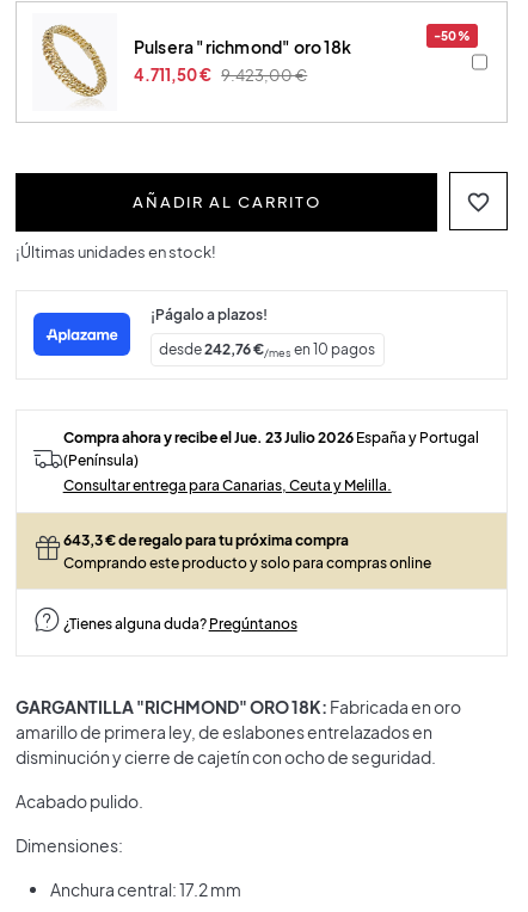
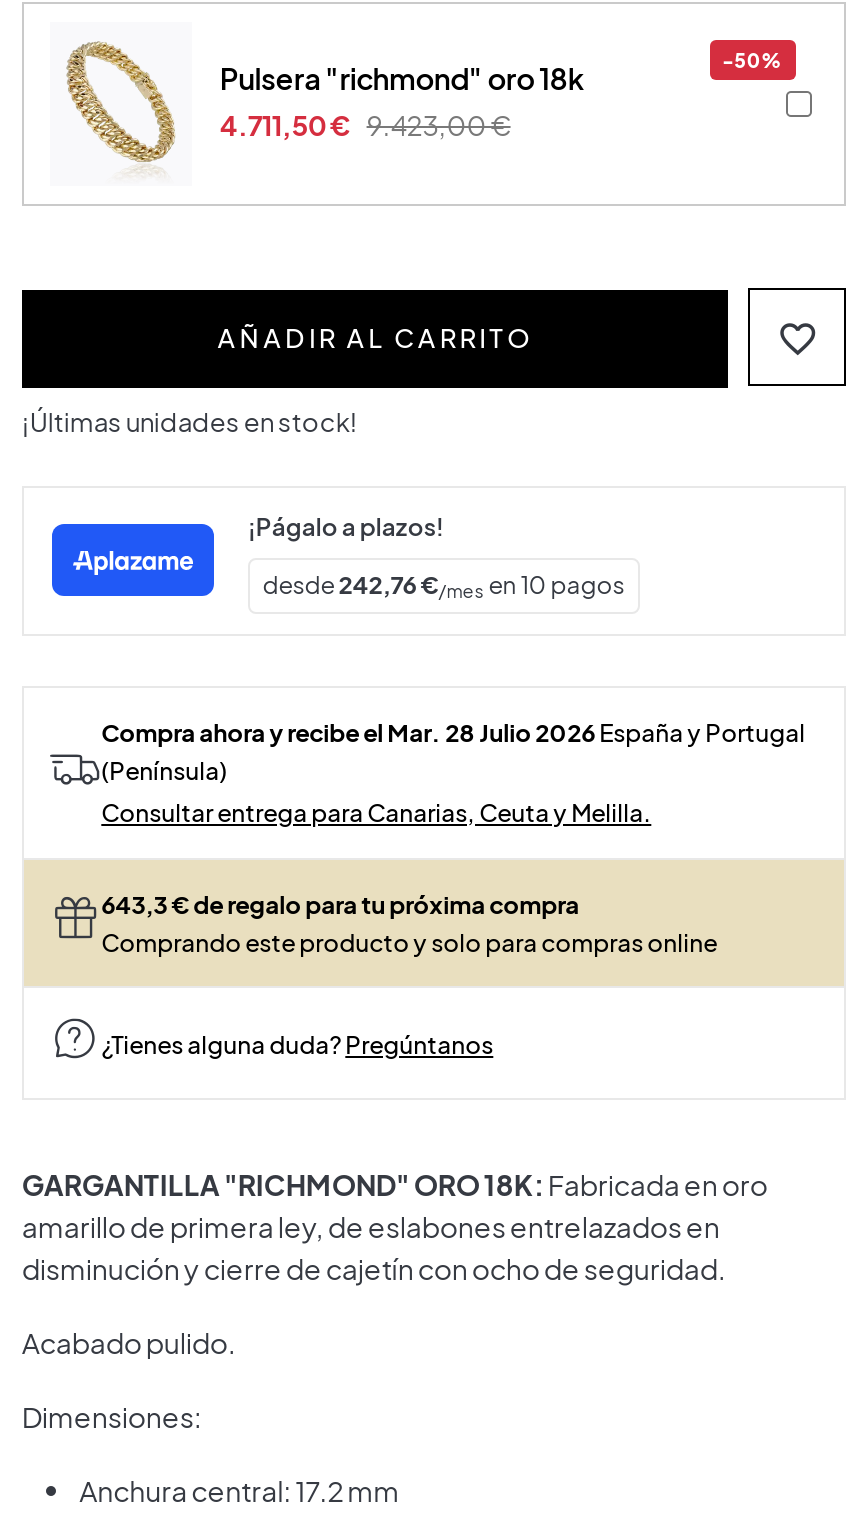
- Compra ahora y recibe el Jue. 23 Julio 2026 España y Portugal
+ Compra ahora y recibe el Mar. 28 Julio 2026 España y Portugal
